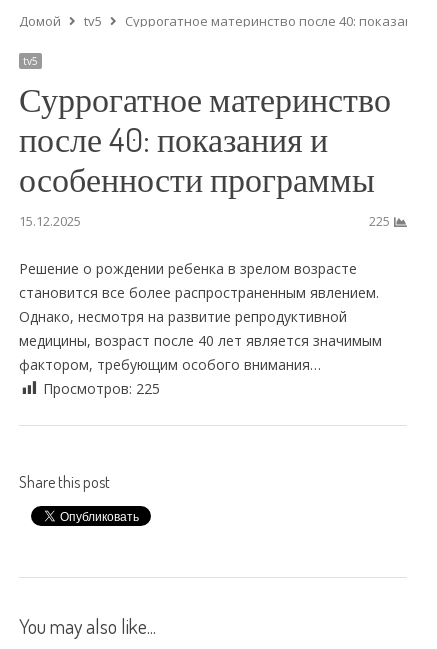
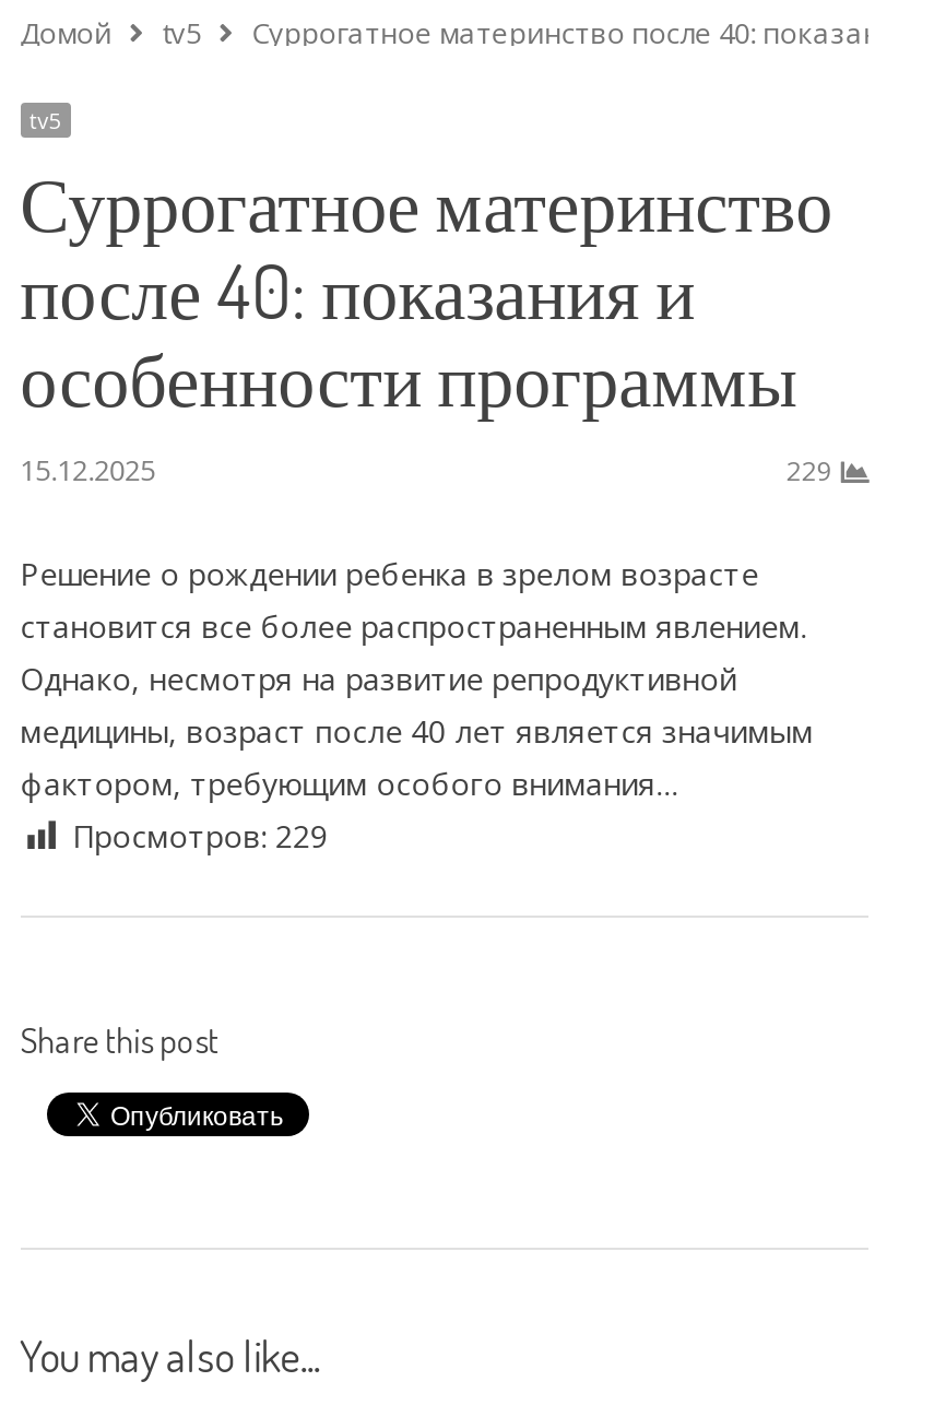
- 225
+ 229

- Просмотров: 225
+ Просмотров: 229
